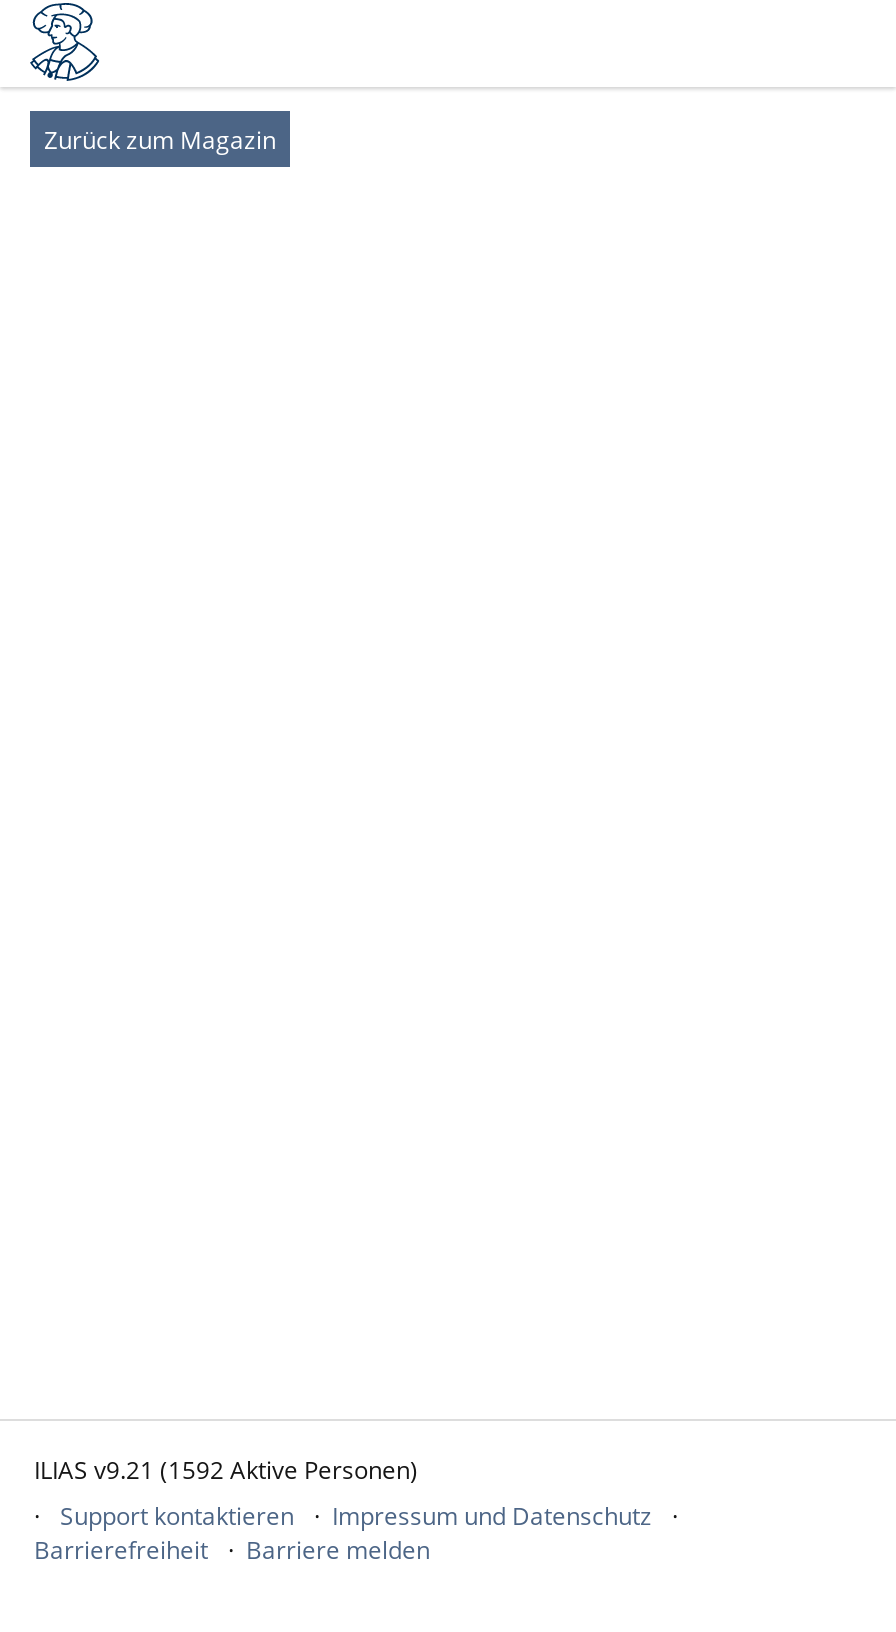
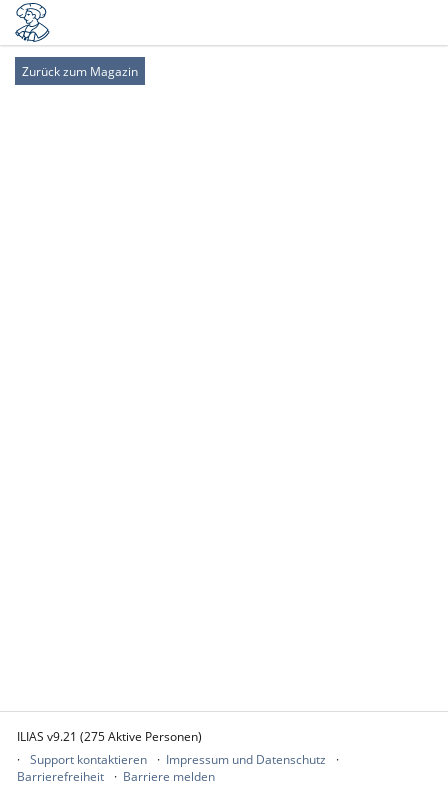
- ILIAS v9.21 (1592 Aktive Personen)
+ ILIAS v9.21 (275 Aktive Personen)
